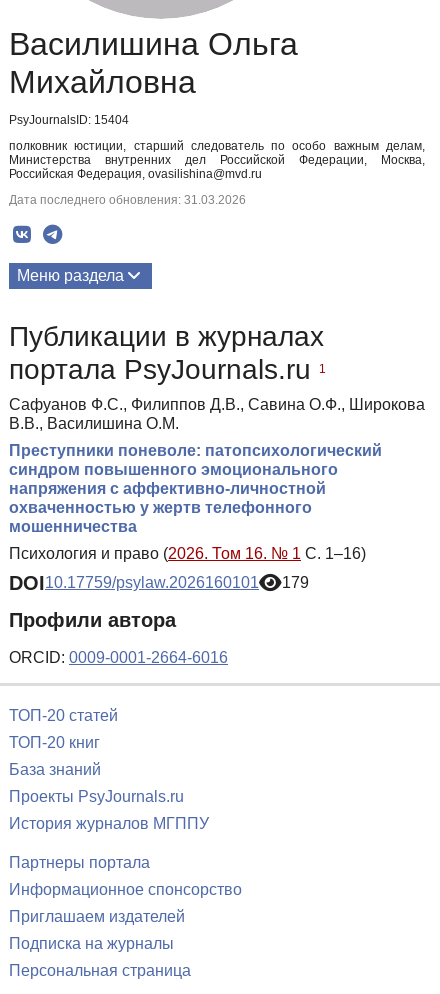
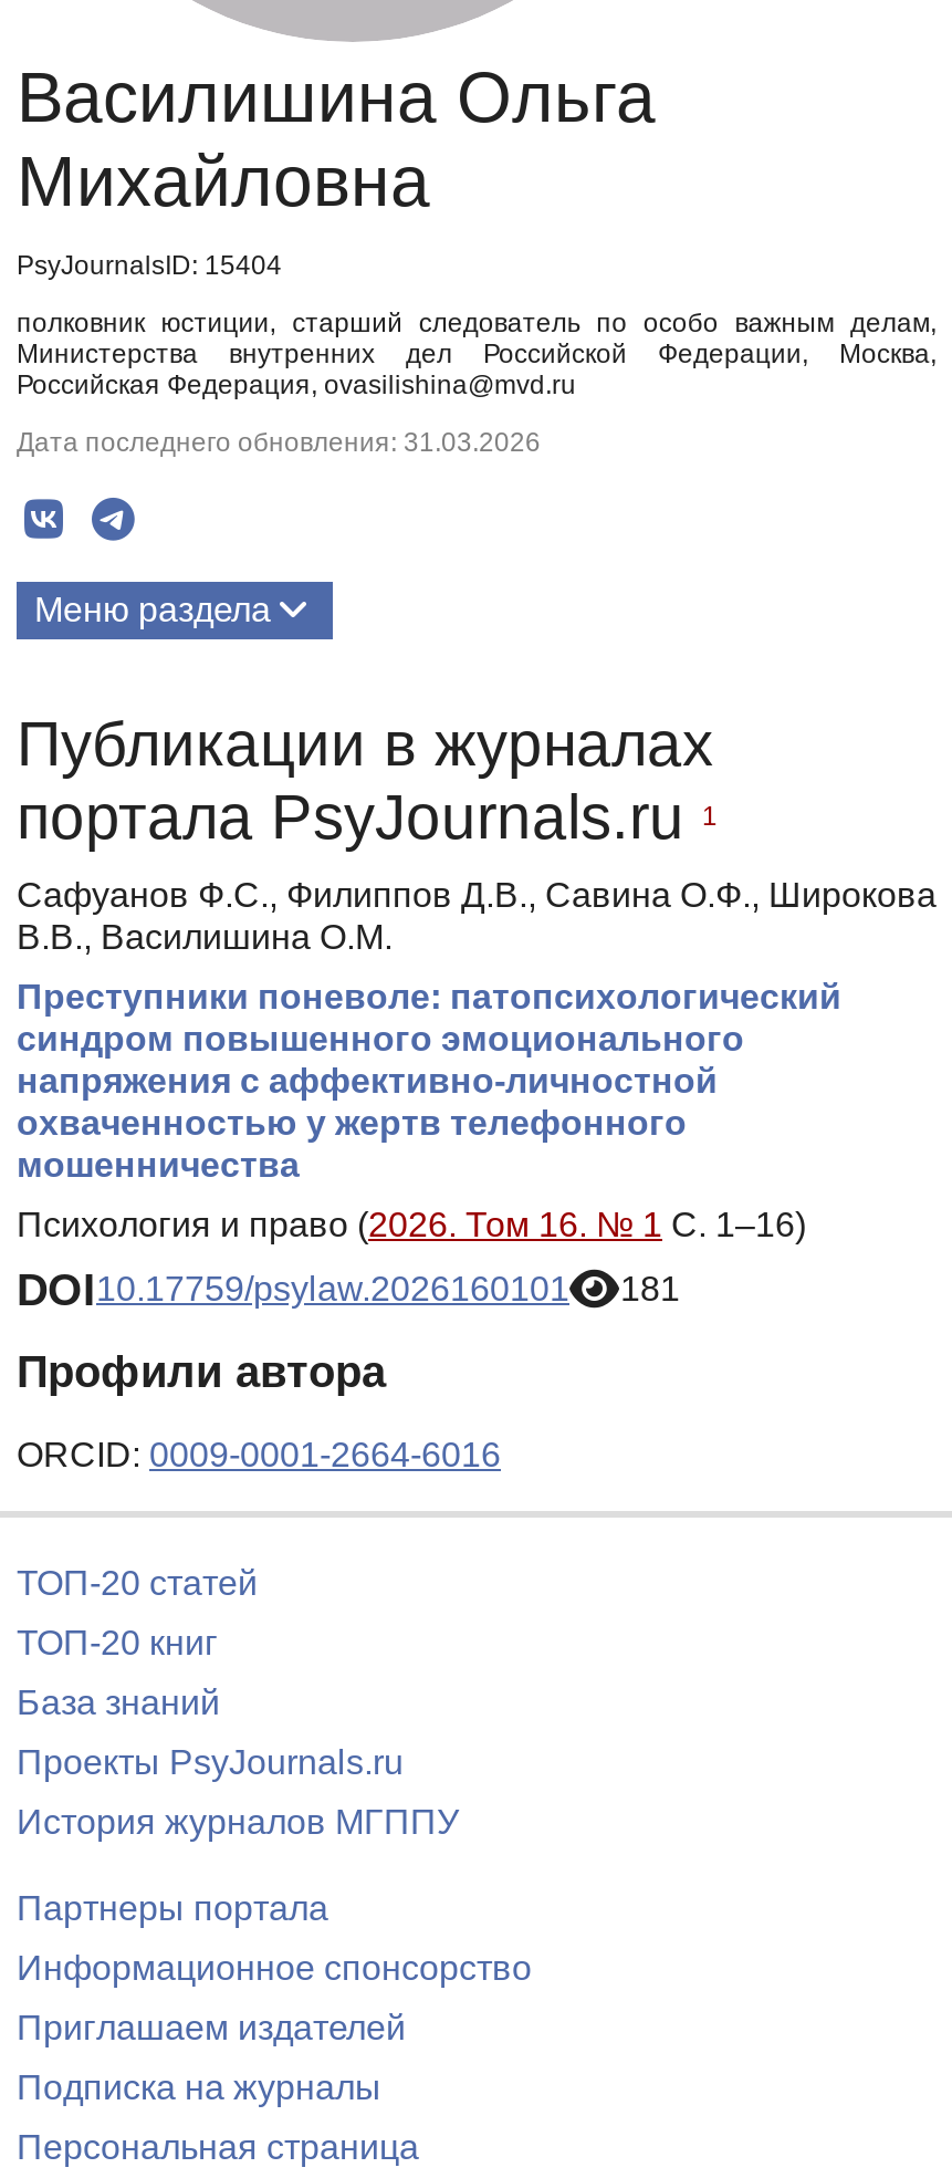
- DOI10.17759/psylaw.2026160101 179
+ DOI10.17759/psylaw.2026160101 181
